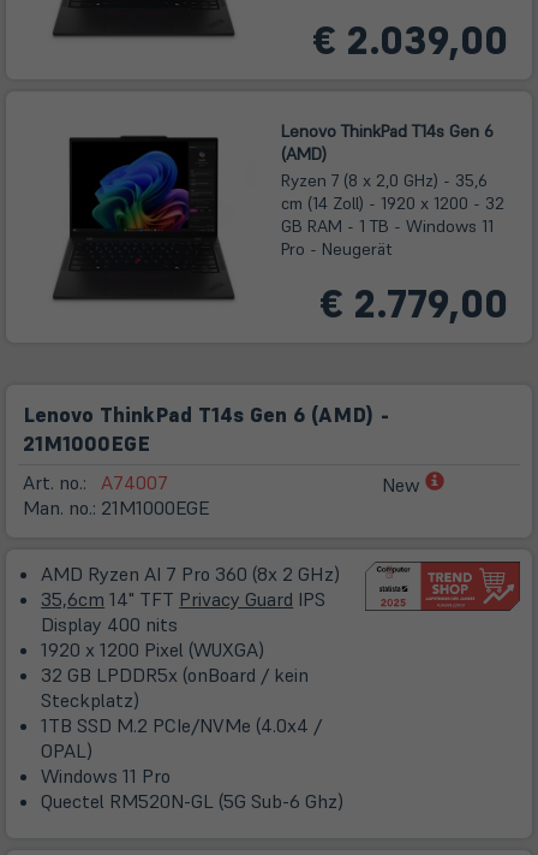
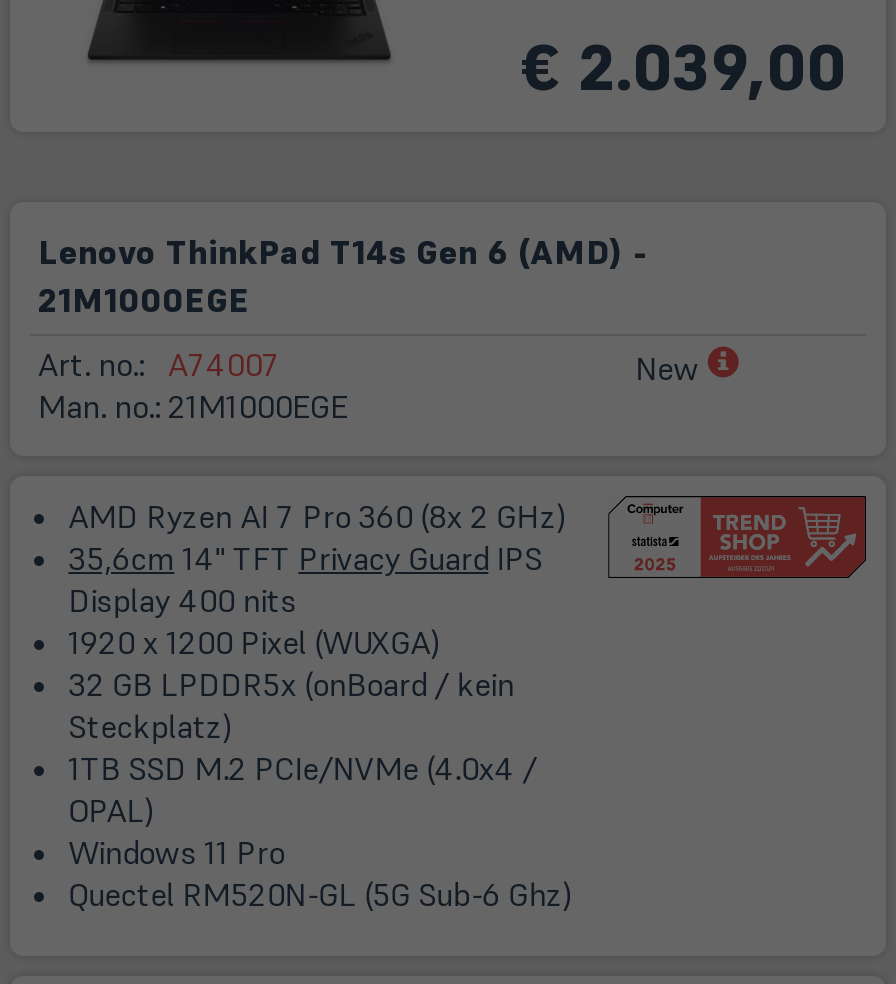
- Lenovo ThinkPad T14s Gen 6
- (AMD)
- Ryzen 7 (8 x 2,0 GHz) - 35,6
- cm (14 Zoll) - 1920 x 1200 - 32
- GB RAM - 1 TB - Windows 11
- Pro - Neugerät
- € 2.779,00

- [image]
